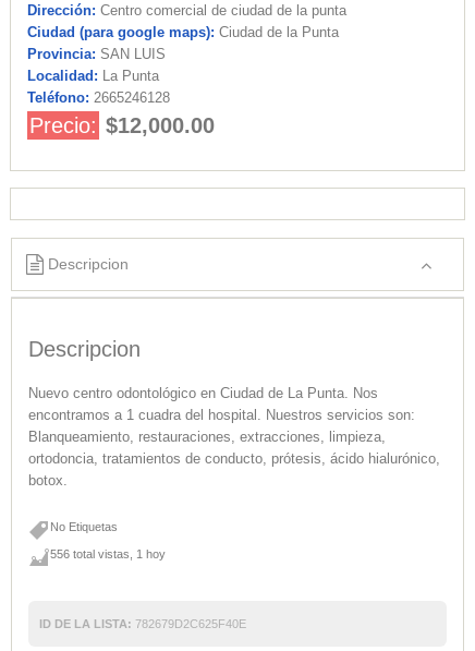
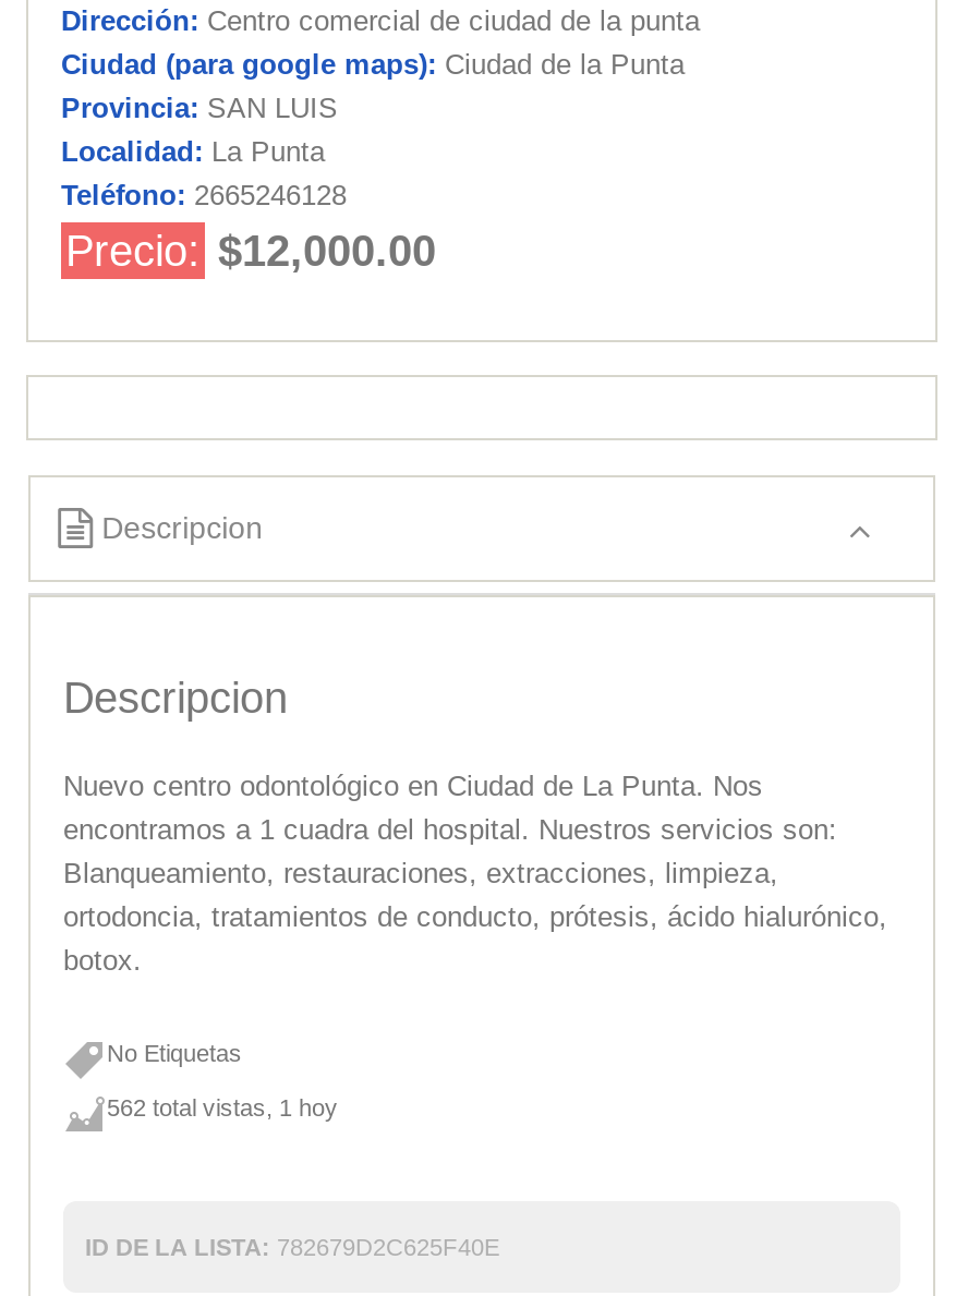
- 556 total vistas, 1 hoy
+ 562 total vistas, 1 hoy
